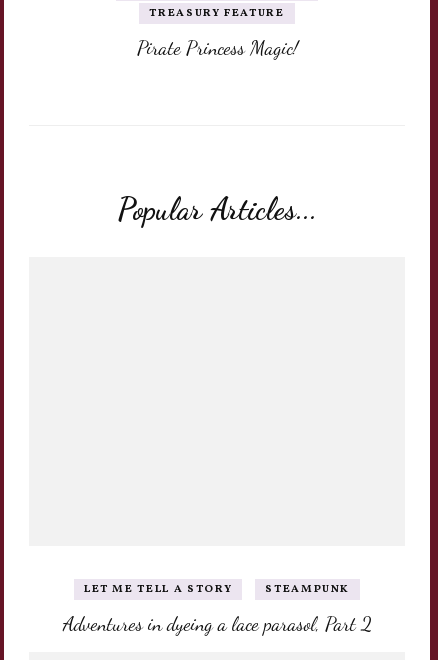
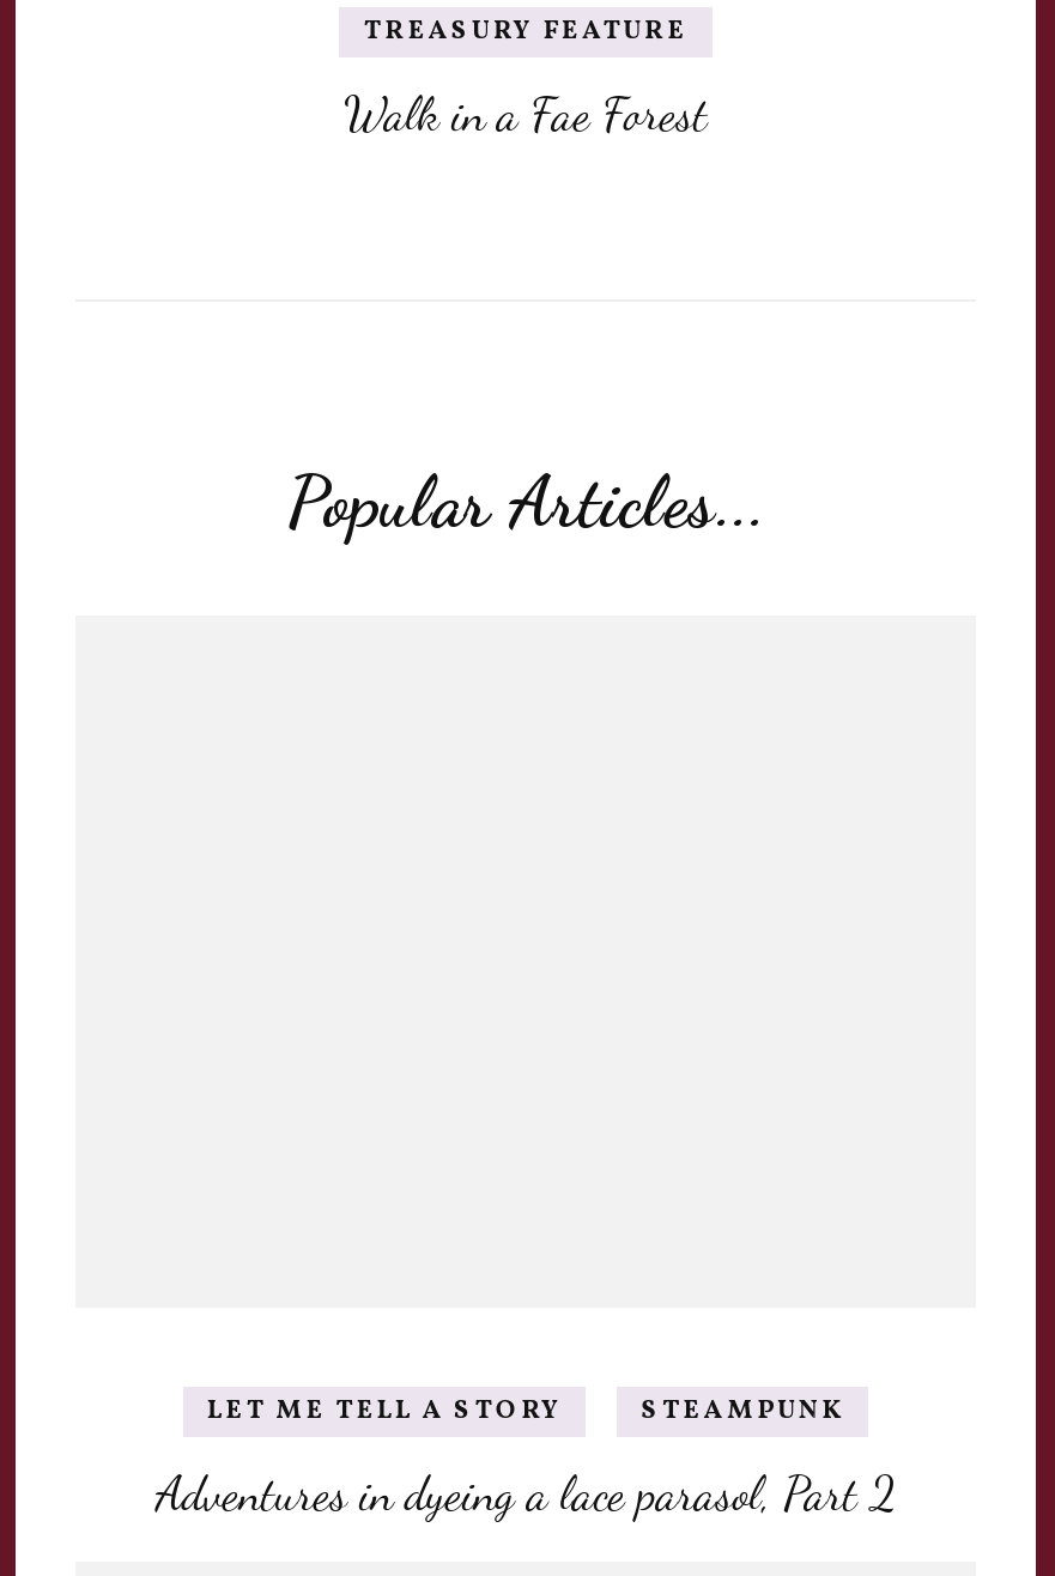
- Pirate Princess Magic!
+ Walk in a Fae Forest
